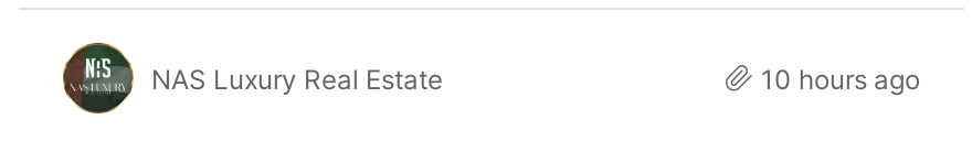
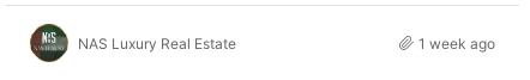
- 10 hours ago
+ 1 week ago
